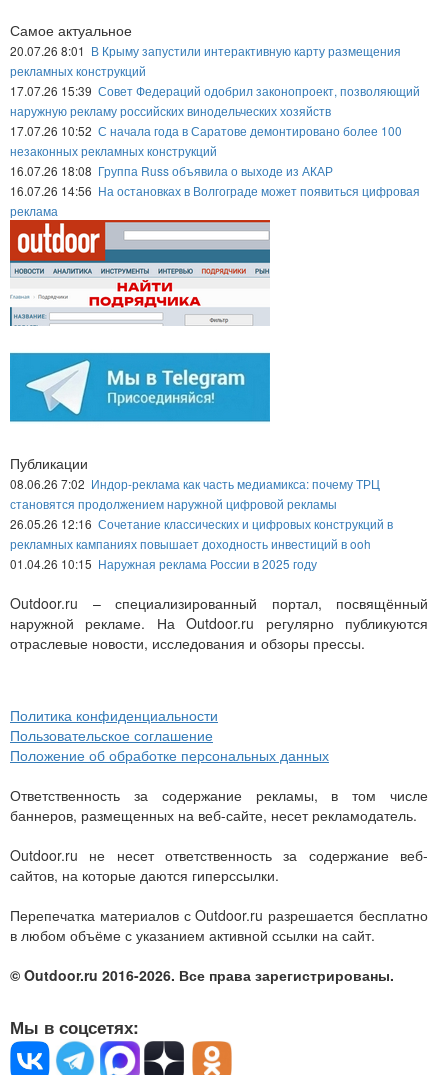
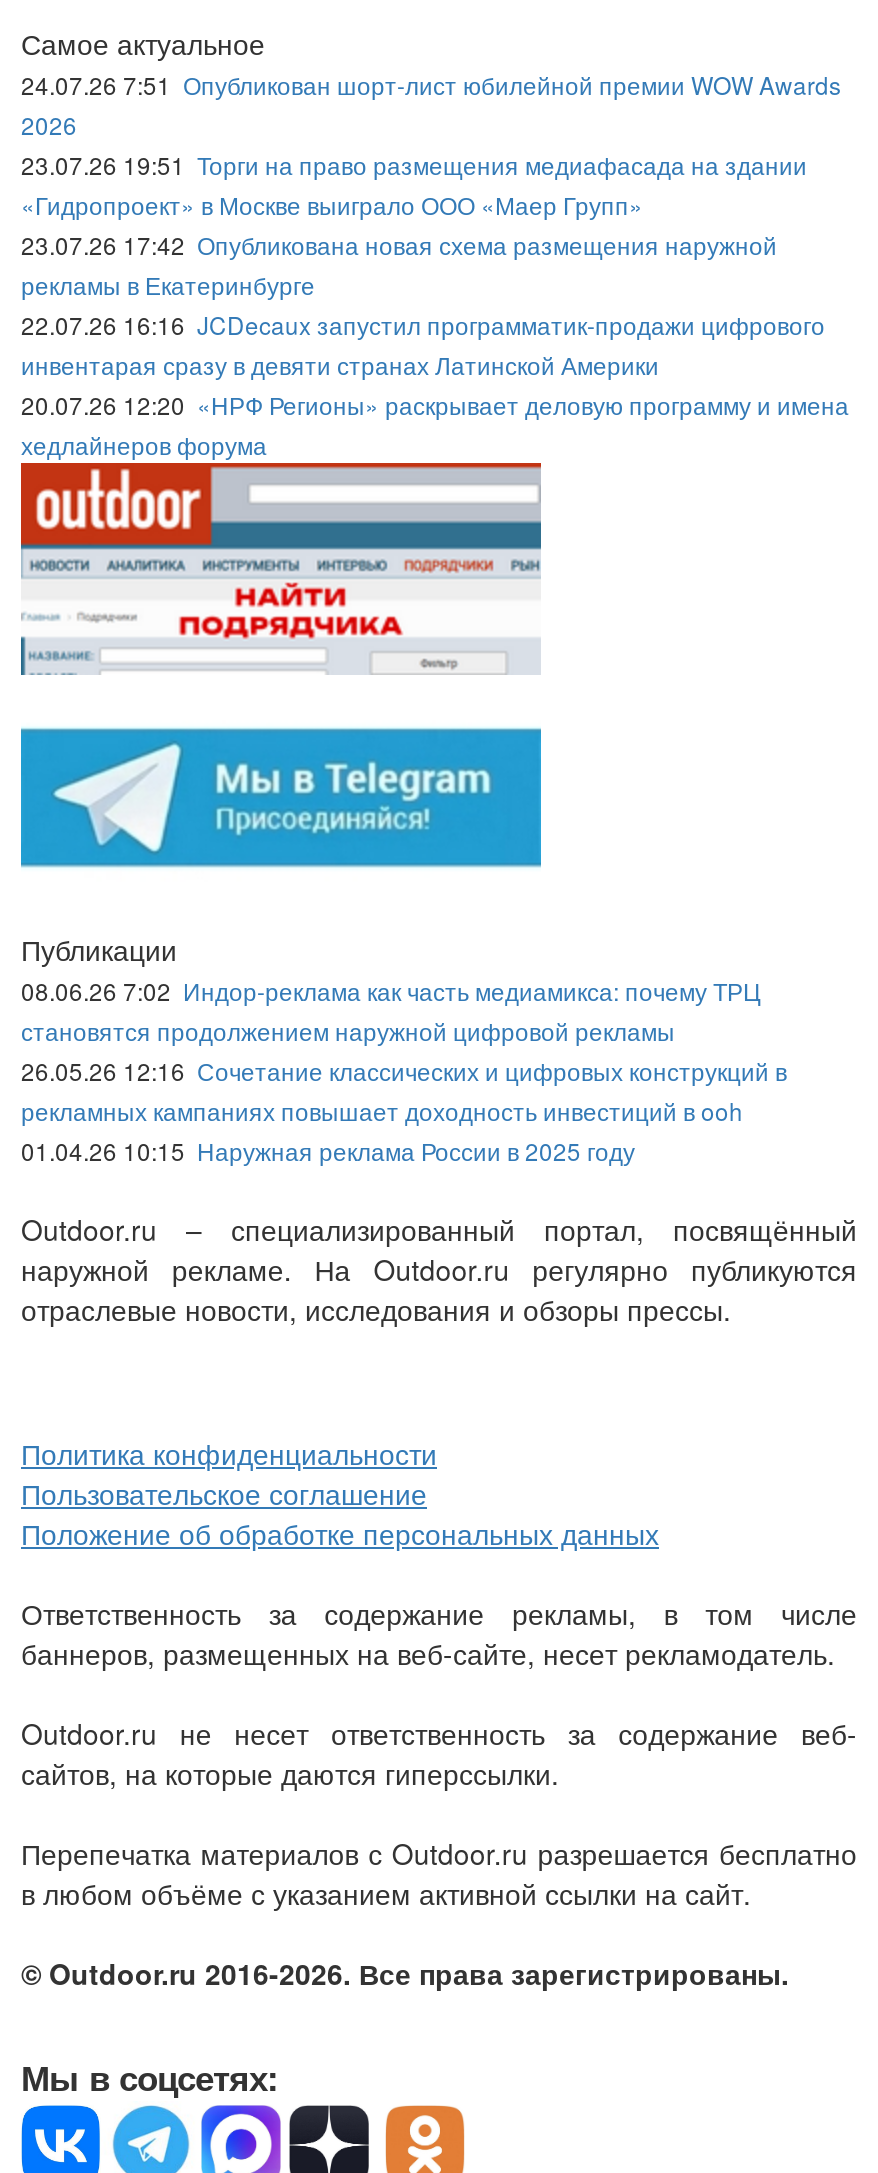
- 20.07.26 8:01 В Крыму запустили интерактивную карту размещения
- рекламных конструкций
- 17.07.26 15:39 Совет Федераций одобрил законопроект, позволяющий
- наружную рекламу российских винодельческих хозяйств
- 17.07.26 10:52 С начала года в Саратове демонтировано более 100
- незаконных рекламных конструкций
- 16.07.26 18:08 Группа Russ объявила о выходе из АКАР
- 16.07.26 14:56 На остановках в Волгограде может появиться цифровая
- реклама
+ 24.07.26 7:51 Опубликован шорт-лист юбилейной премии WOW Awards
+ 2026
+ 23.07.26 19:51 Торги на право размещения медиафасада на здании
+ «Гидропроект» в Москве выиграло ООО «Маер Групп»
+ 23.07.26 17:42 Опубликована новая схема размещения наружной
+ рекламы в Екатеринбурге
+ 22.07.26 16:16 JCDecaux запустил программатик-продажи цифрового
+ инвентарая сразу в девяти странах Латинской Америки
+ 20.07.26 12:20 «НРФ Регионы» раскрывает деловую программу и имена
+ хедлайнеров форума
